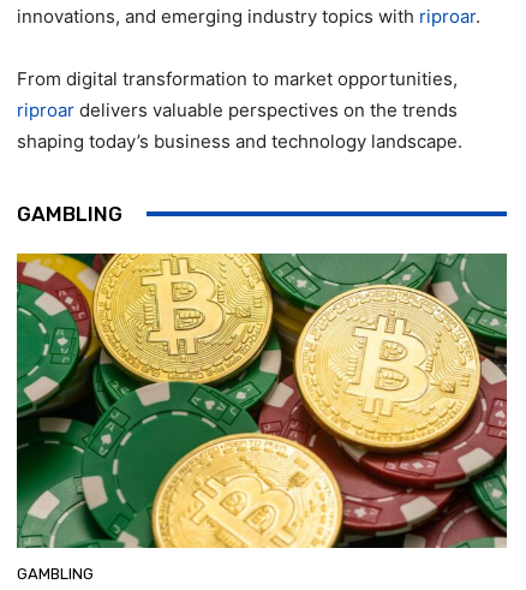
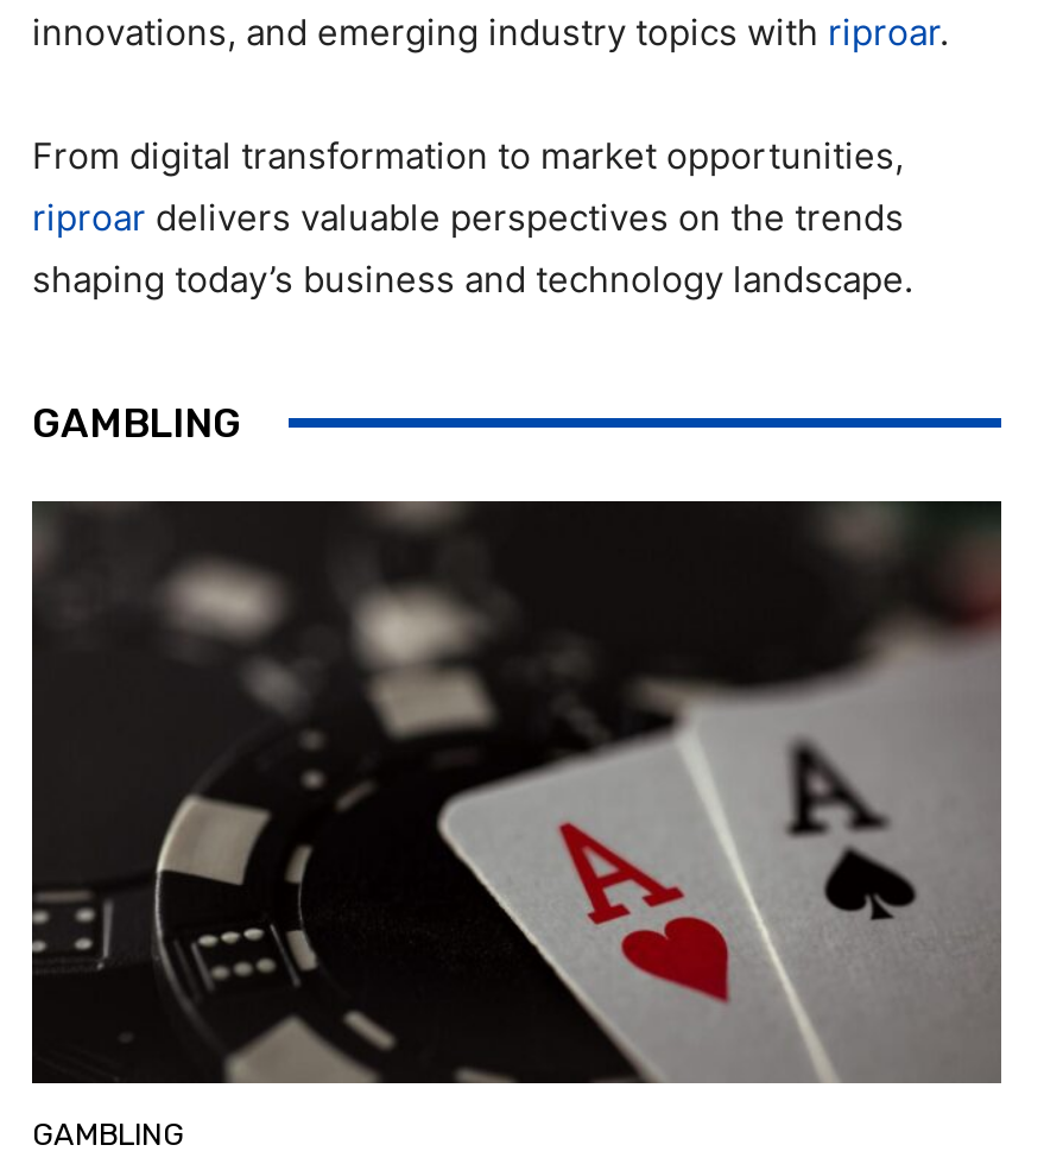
- [image]
+ [image]
